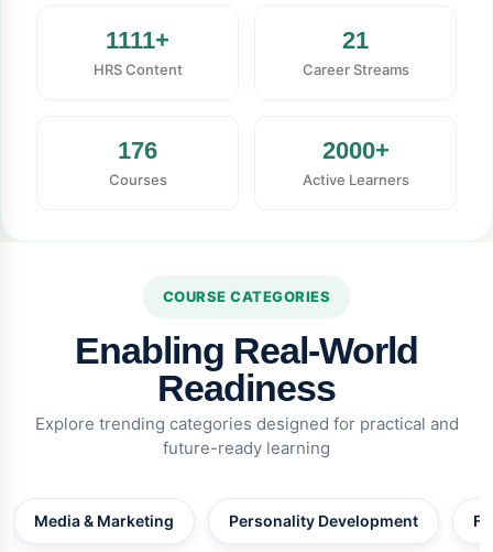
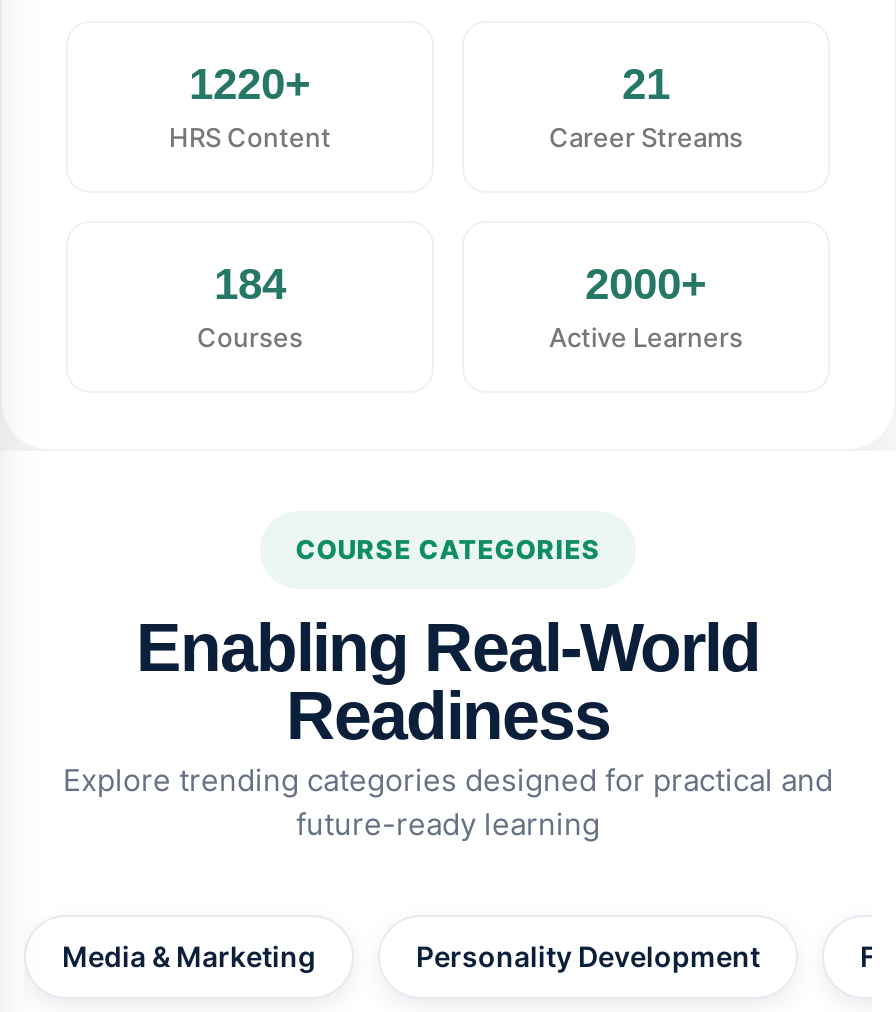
- 1111+
+ 1220+

- 176
+ 184
